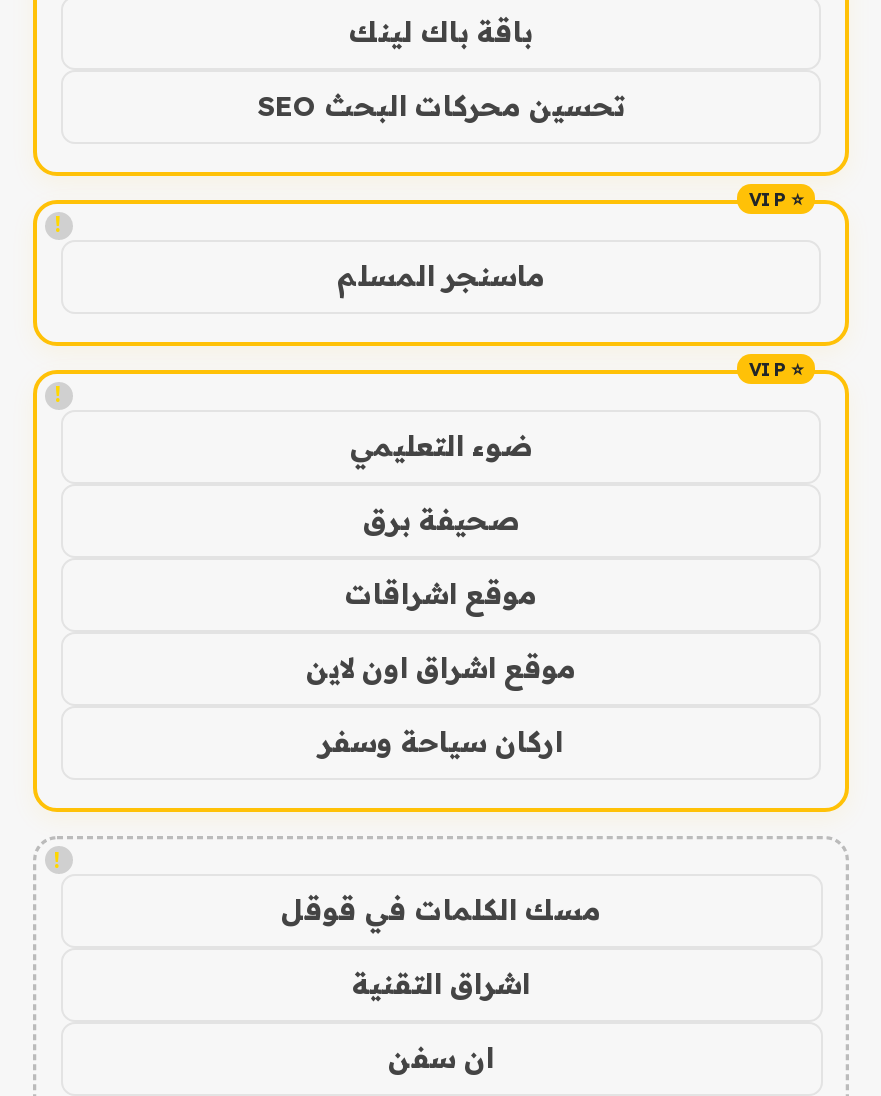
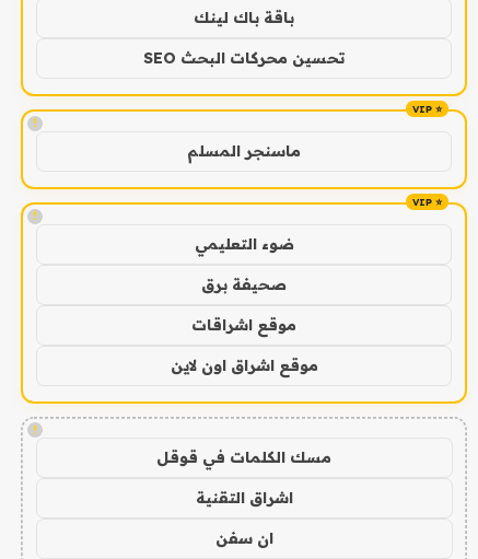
- اركان سياحة وسفر
